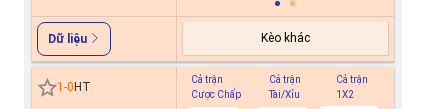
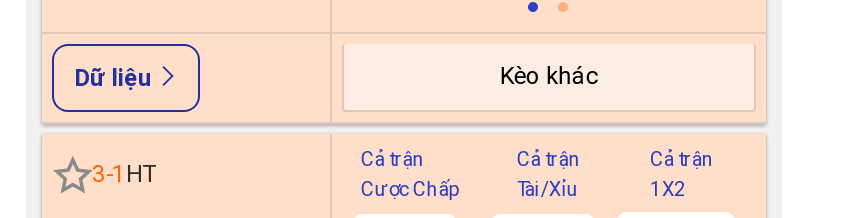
- 1-0 HT
+ 3-1 HT
